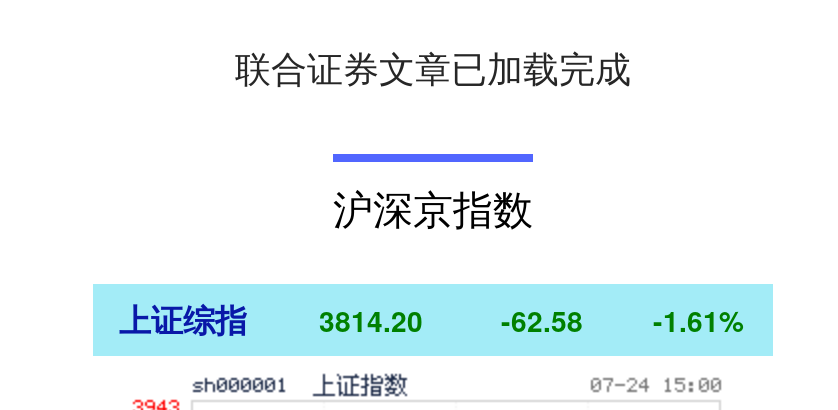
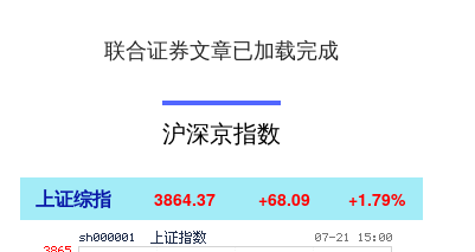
- 3814.20
+ 3864.37

- -62.58
+ +68.09

- -1.61%
+ +1.79%
